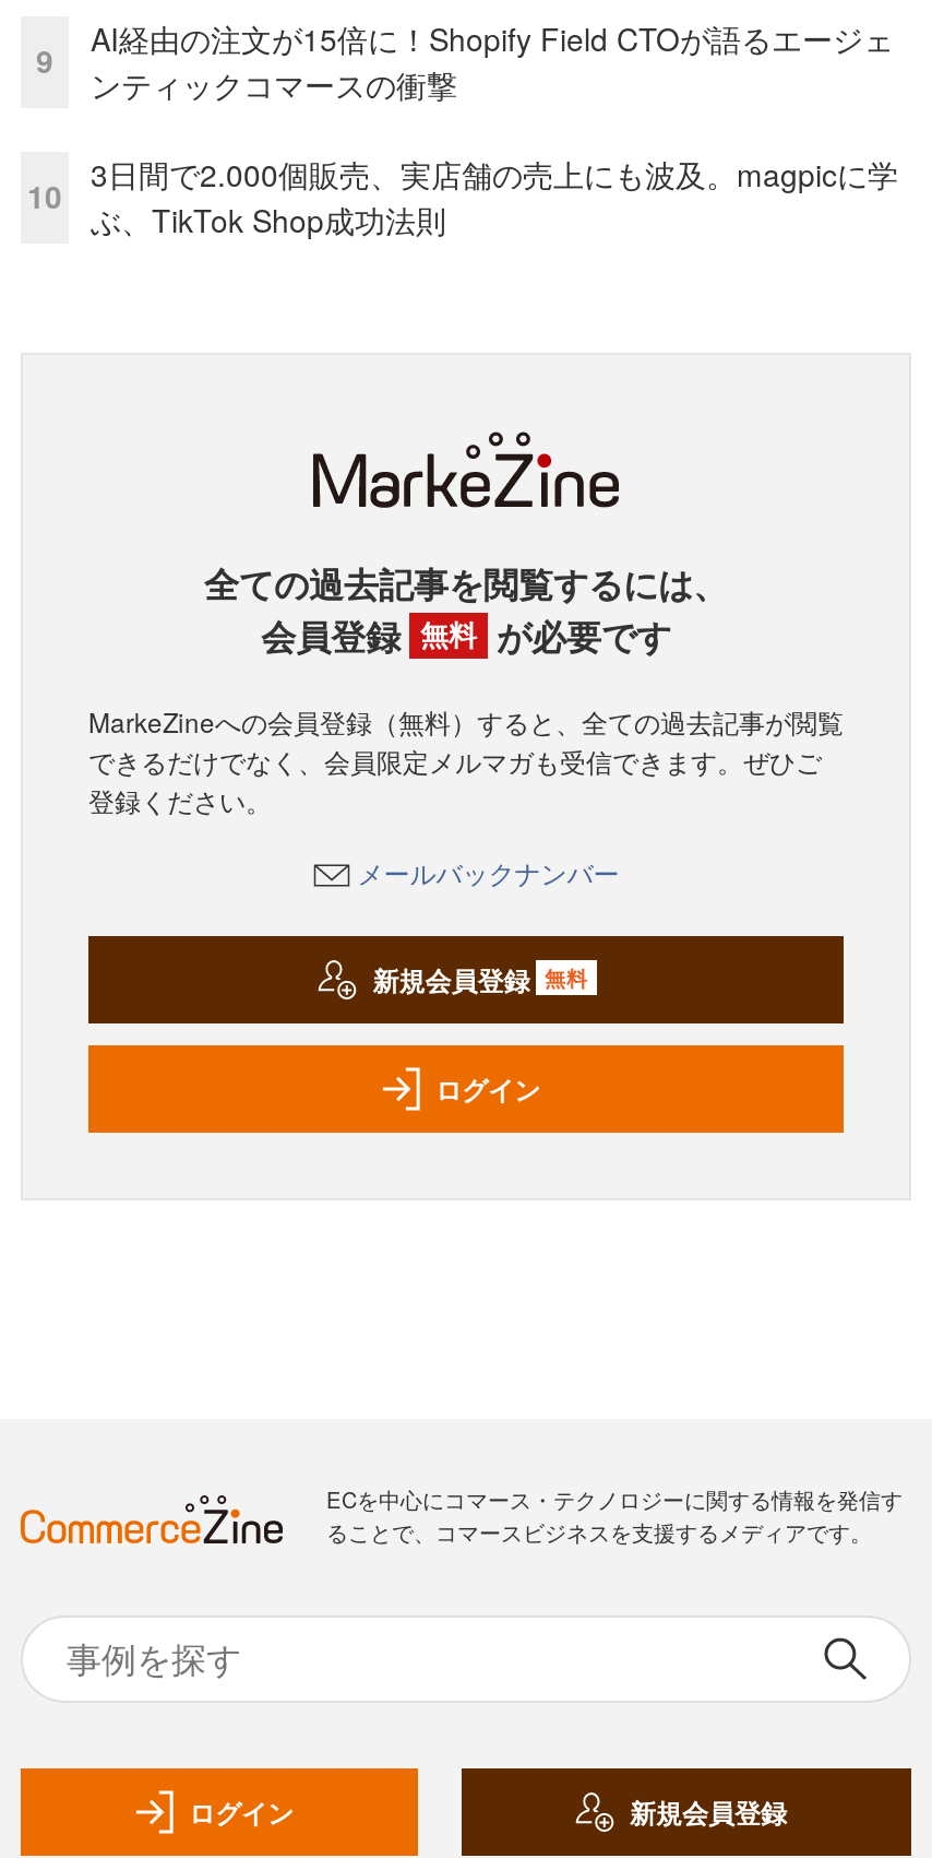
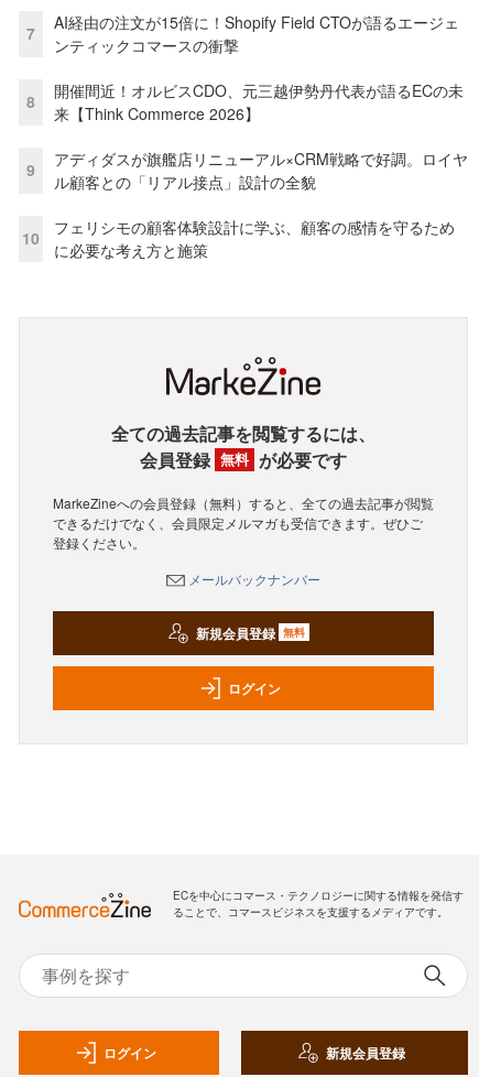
- 9
+ 7

+ 8

+ 開催間近！オルビスCDO、元三越伊勢丹代表が語るECの未
+ 来【Think Commerce 2026】
+ 9

+ アディダスが旗艦店リニューアル×CRM戦略で好調。ロイヤ
+ ル顧客との「リアル接点」設計の全貌

- 3日間で2.000個販売、実店舗の売上にも波及。magpicに学
- ぶ、TikTok Shop成功法則
+ フェリシモの顧客体験設計に学ぶ、顧客の感情を守るため
+ に必要な考え方と施策
